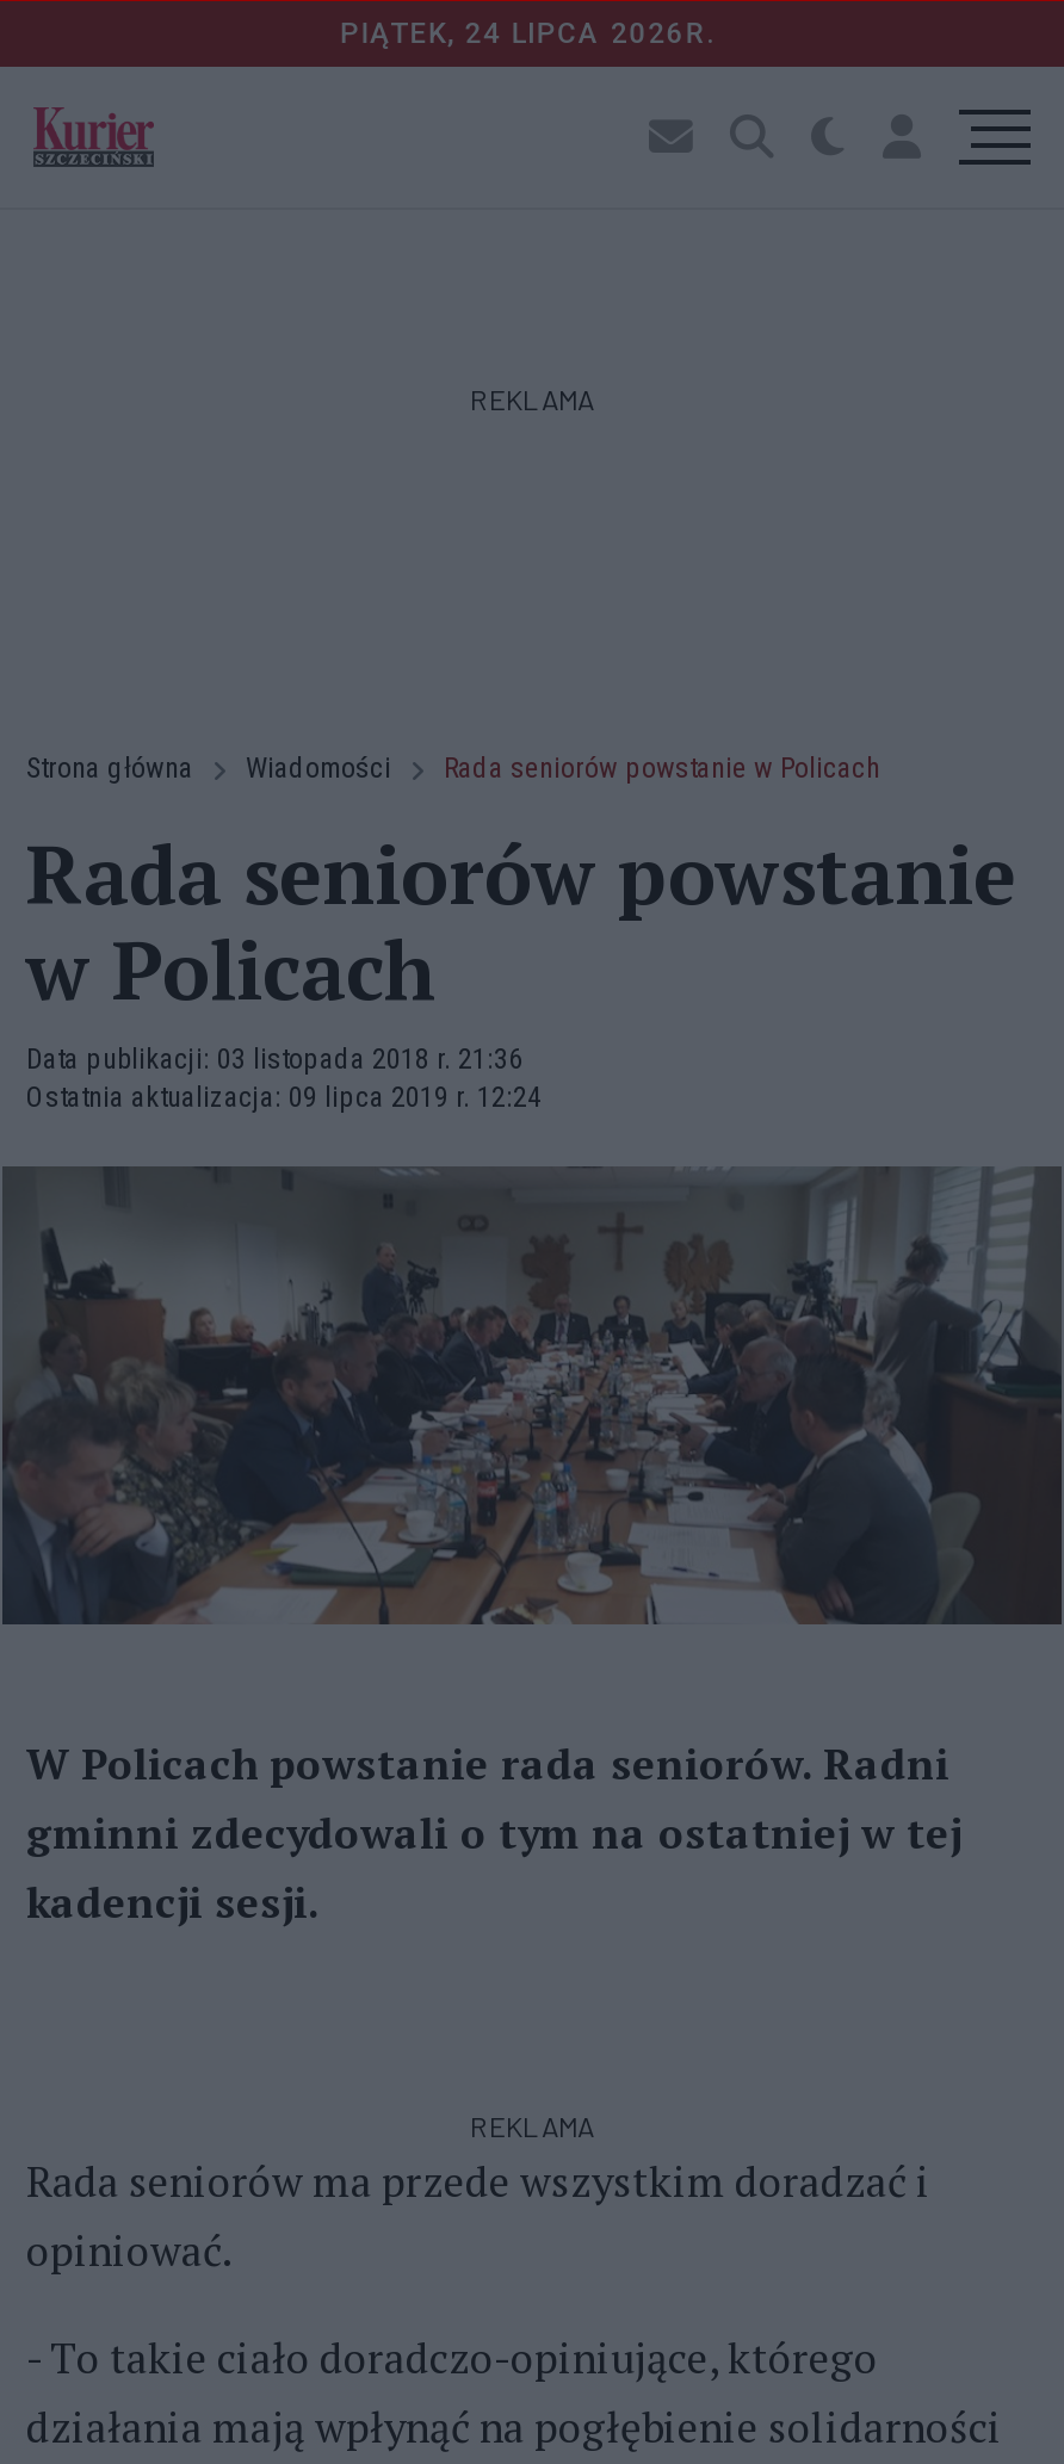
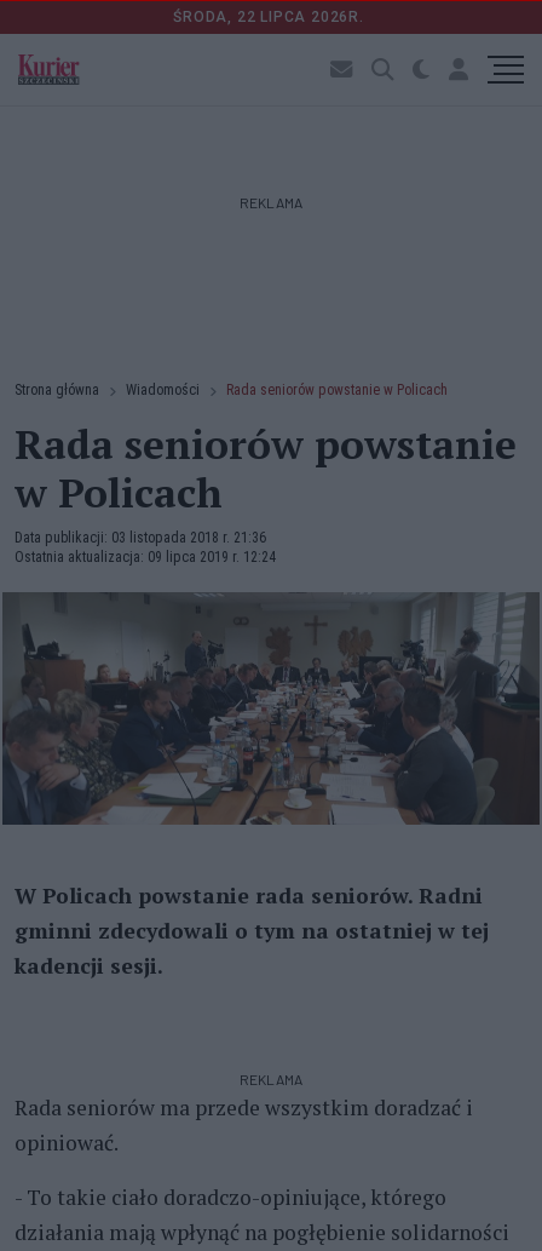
- PIĄTEK, 24 LIPCA 2026R.
+ ŚRODA, 22 LIPCA 2026R.
